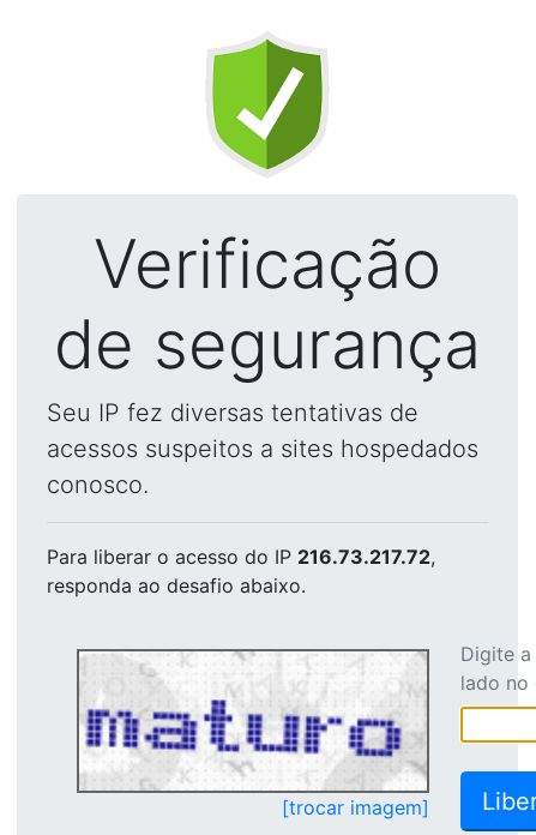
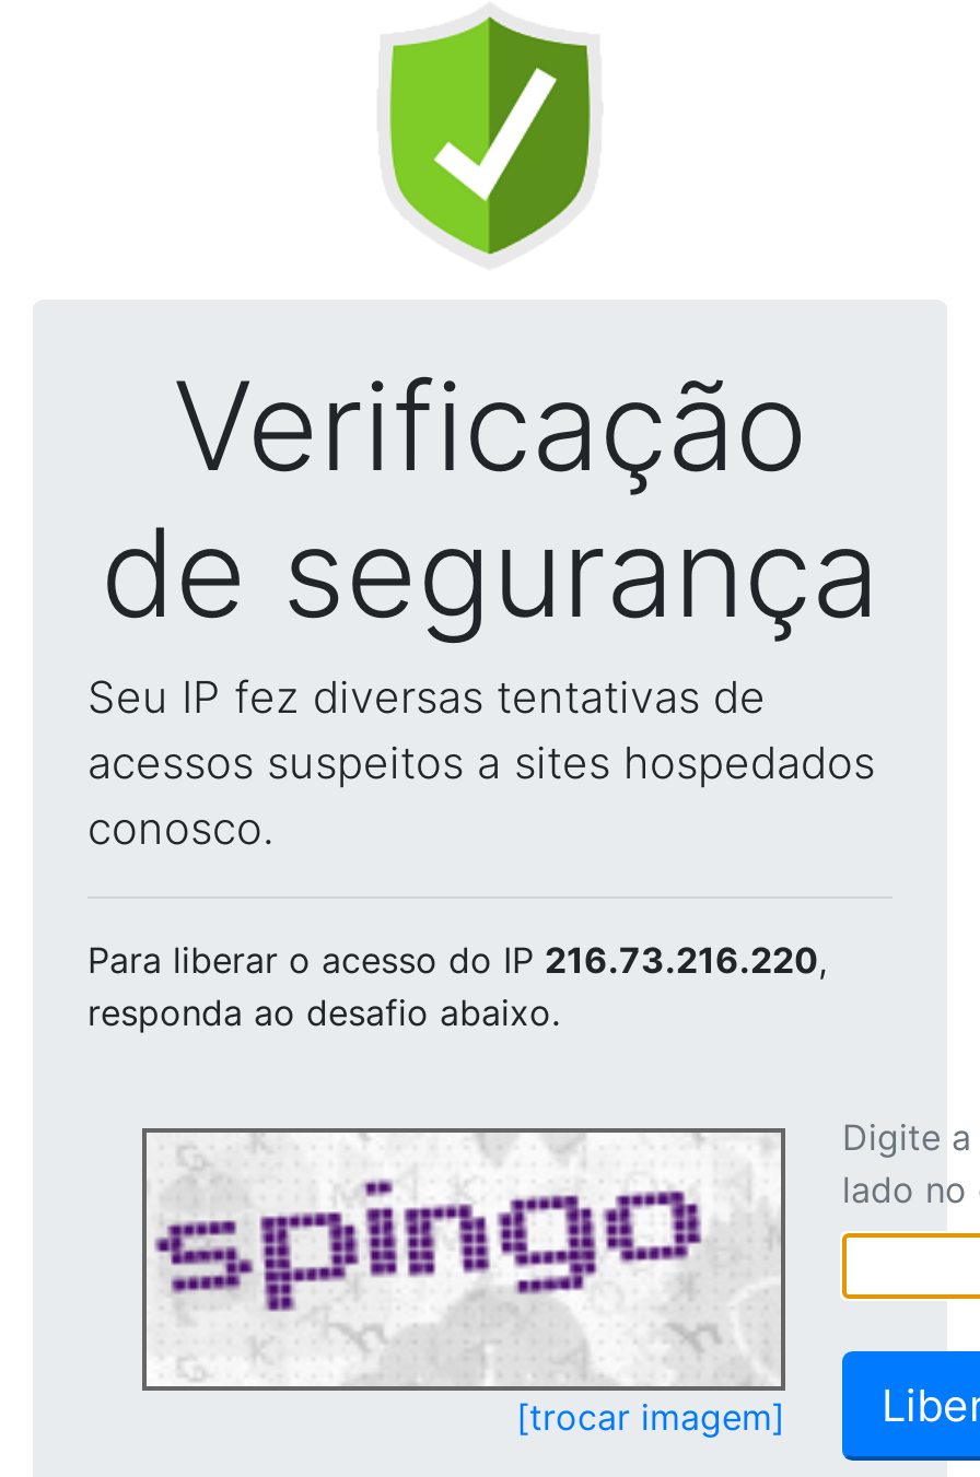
- Para liberar o acesso do IP 216.73.217.72,
+ Para liberar o acesso do IP 216.73.216.220,

- [image]
+ [image]
